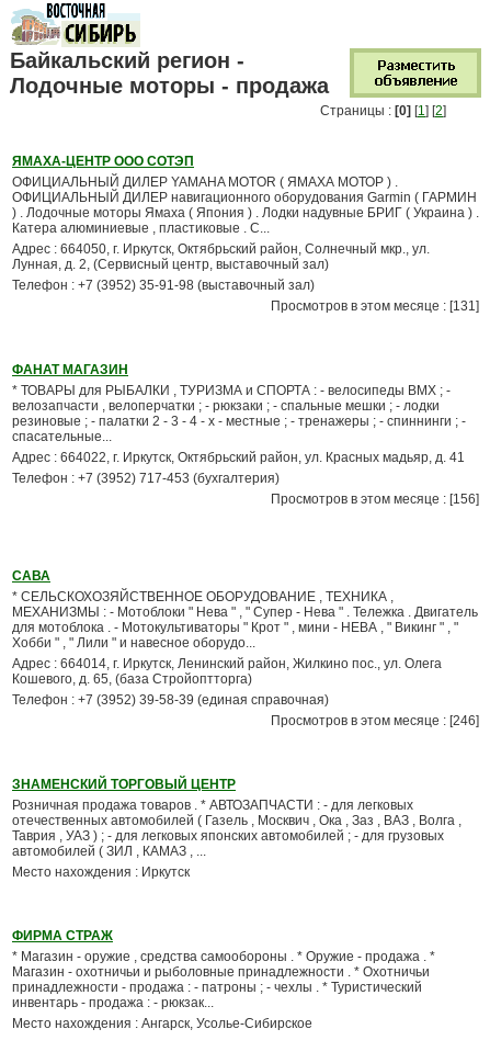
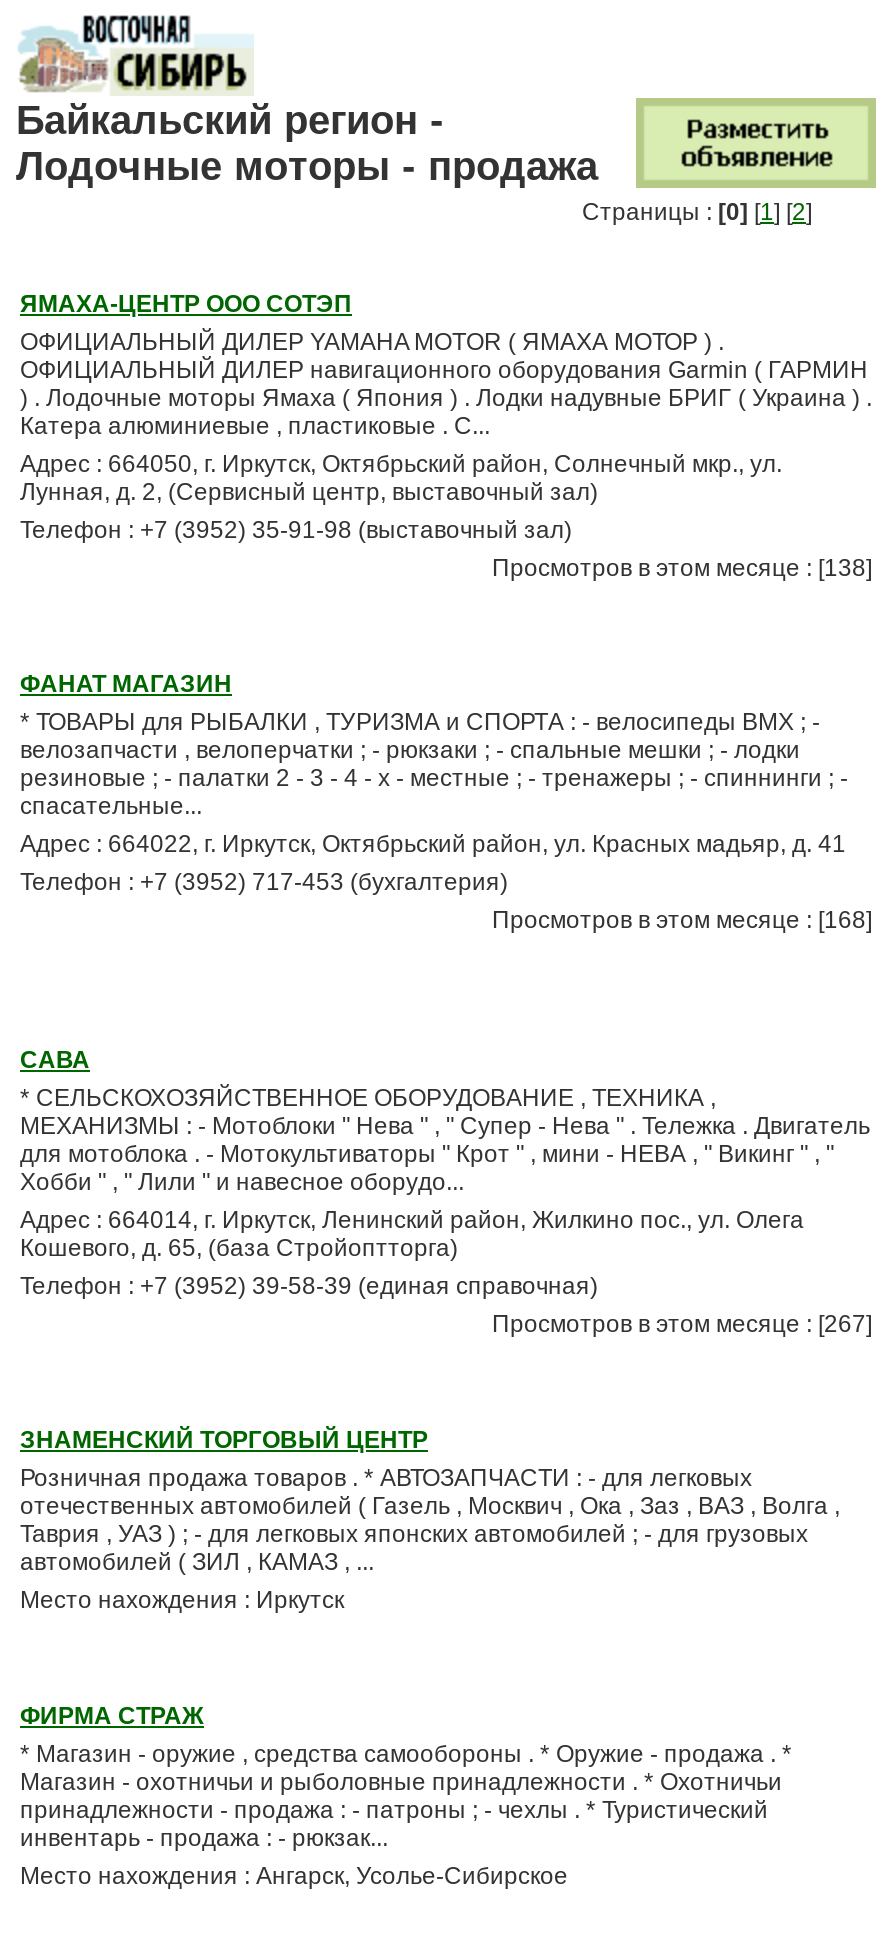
- Просмотров в этом месяце : [131]
+ Просмотров в этом месяце : [138]

- Просмотров в этом месяце : [156]
+ Просмотров в этом месяце : [168]

- Просмотров в этом месяце : [246]
+ Просмотров в этом месяце : [267]
